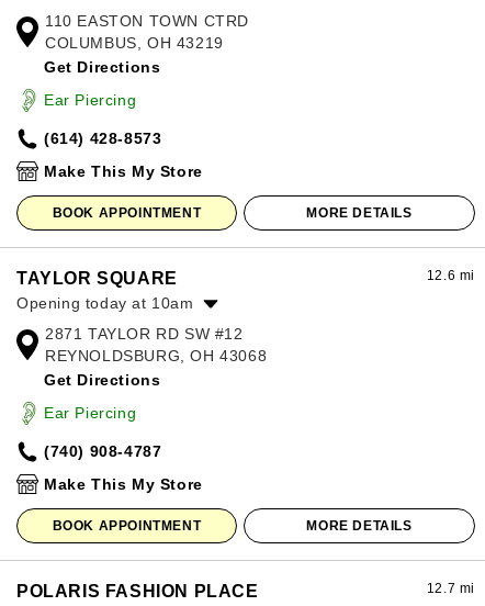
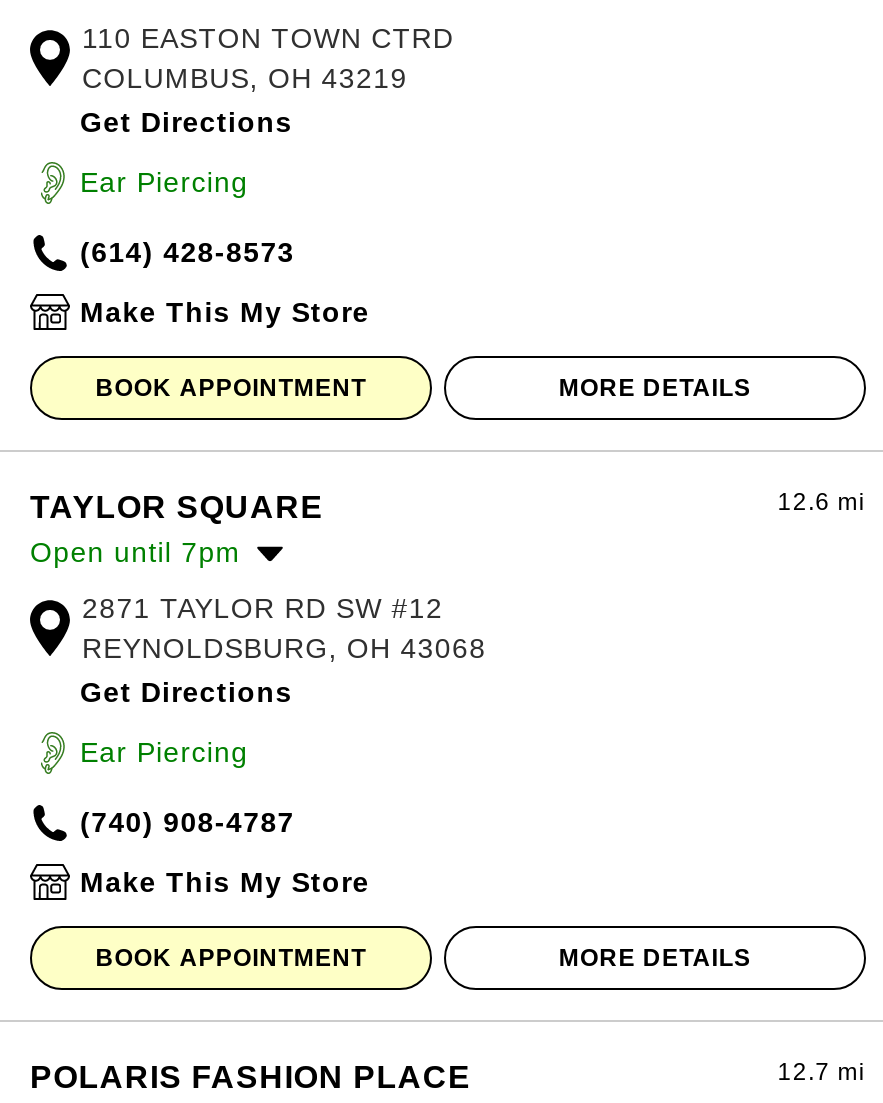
- Opening today at 10am
+ Open until 7pm
